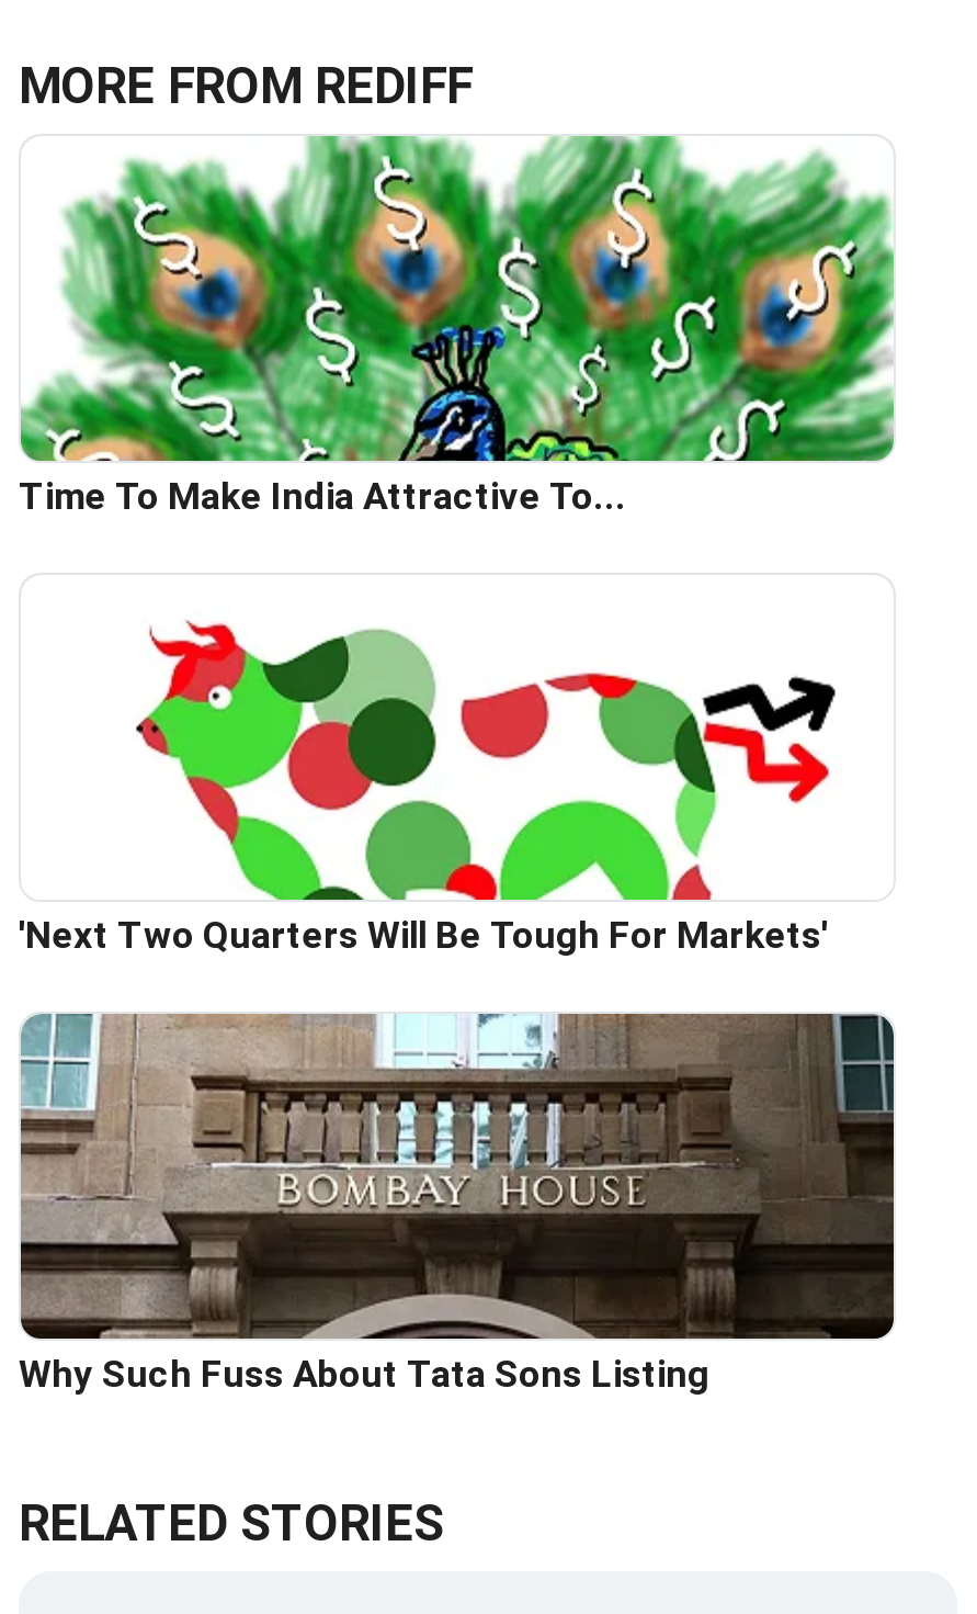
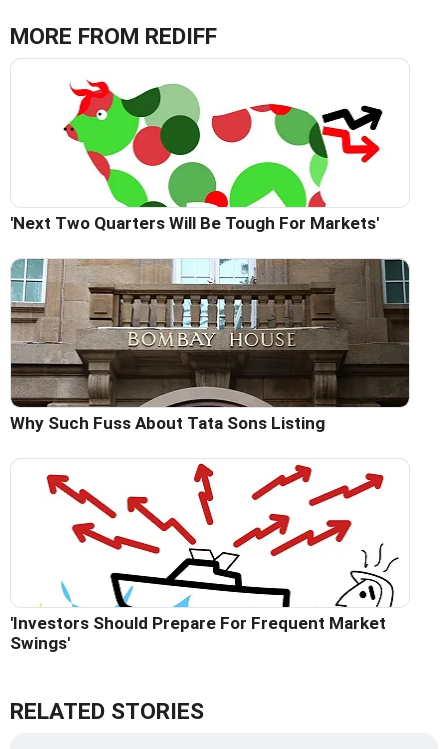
- [image]
- Time To Make India Attractive To...

moved up: [image] | 'Next Two Quarters Will Be Tough For Markets' | Why Such Fuss About Tata Sons Listing

+ [image]
+ 'Investors Should Prepare For Frequent Market
+ Swings'
